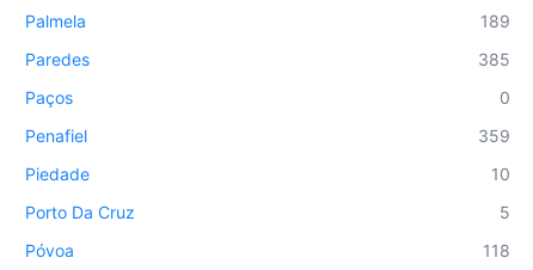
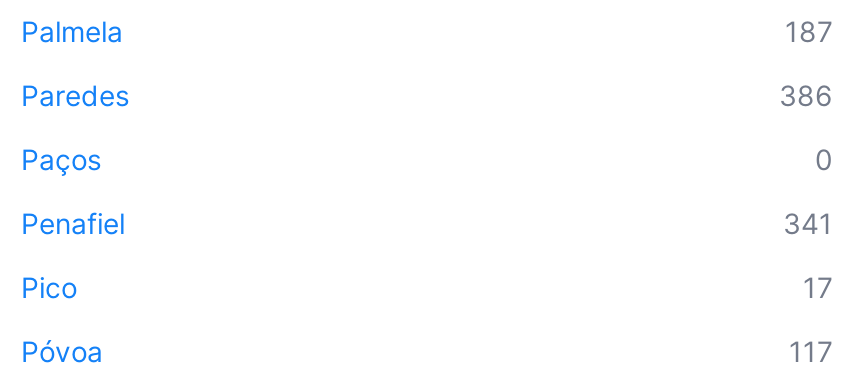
- 189
+ 187

- 385
+ 386

- 359
- Piedade
- 10
- Porto Da Cruz
- 5
+ 341
+ Pico
+ 17

- 118
+ 117
